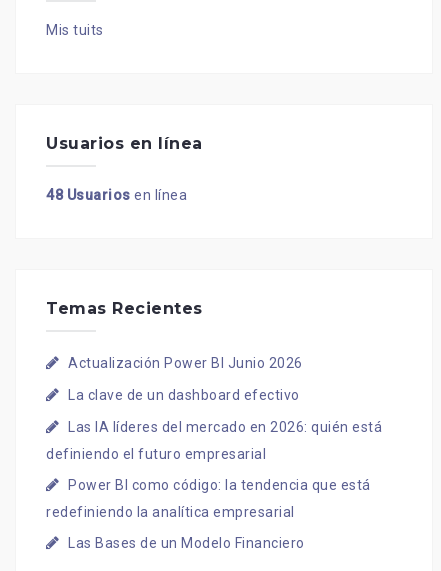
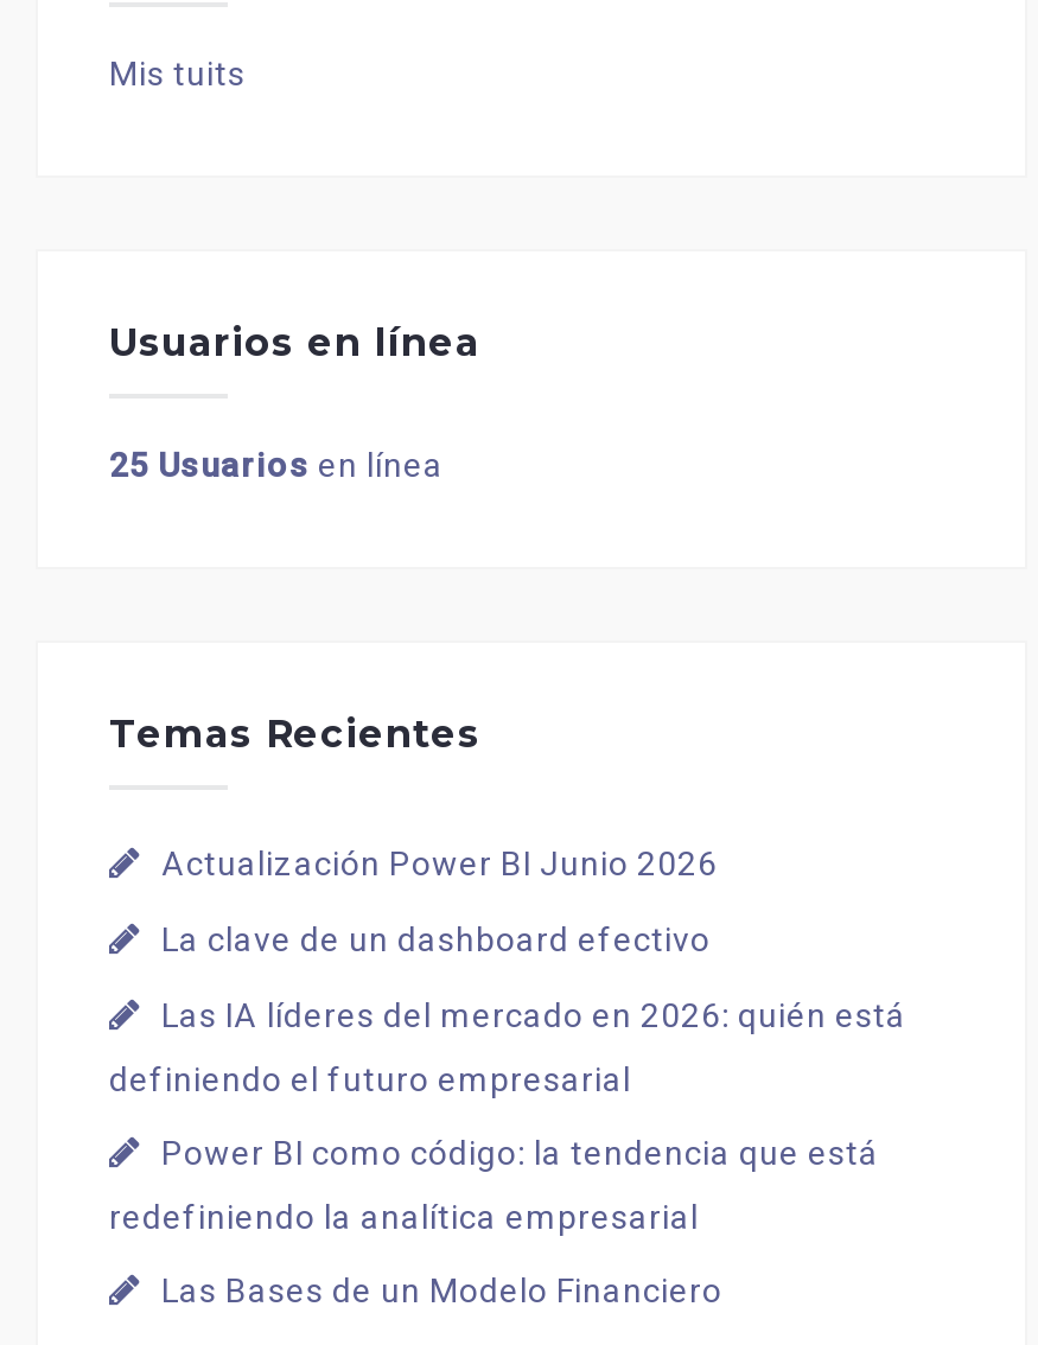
- 48 Usuarios en línea
+ 25 Usuarios en línea
